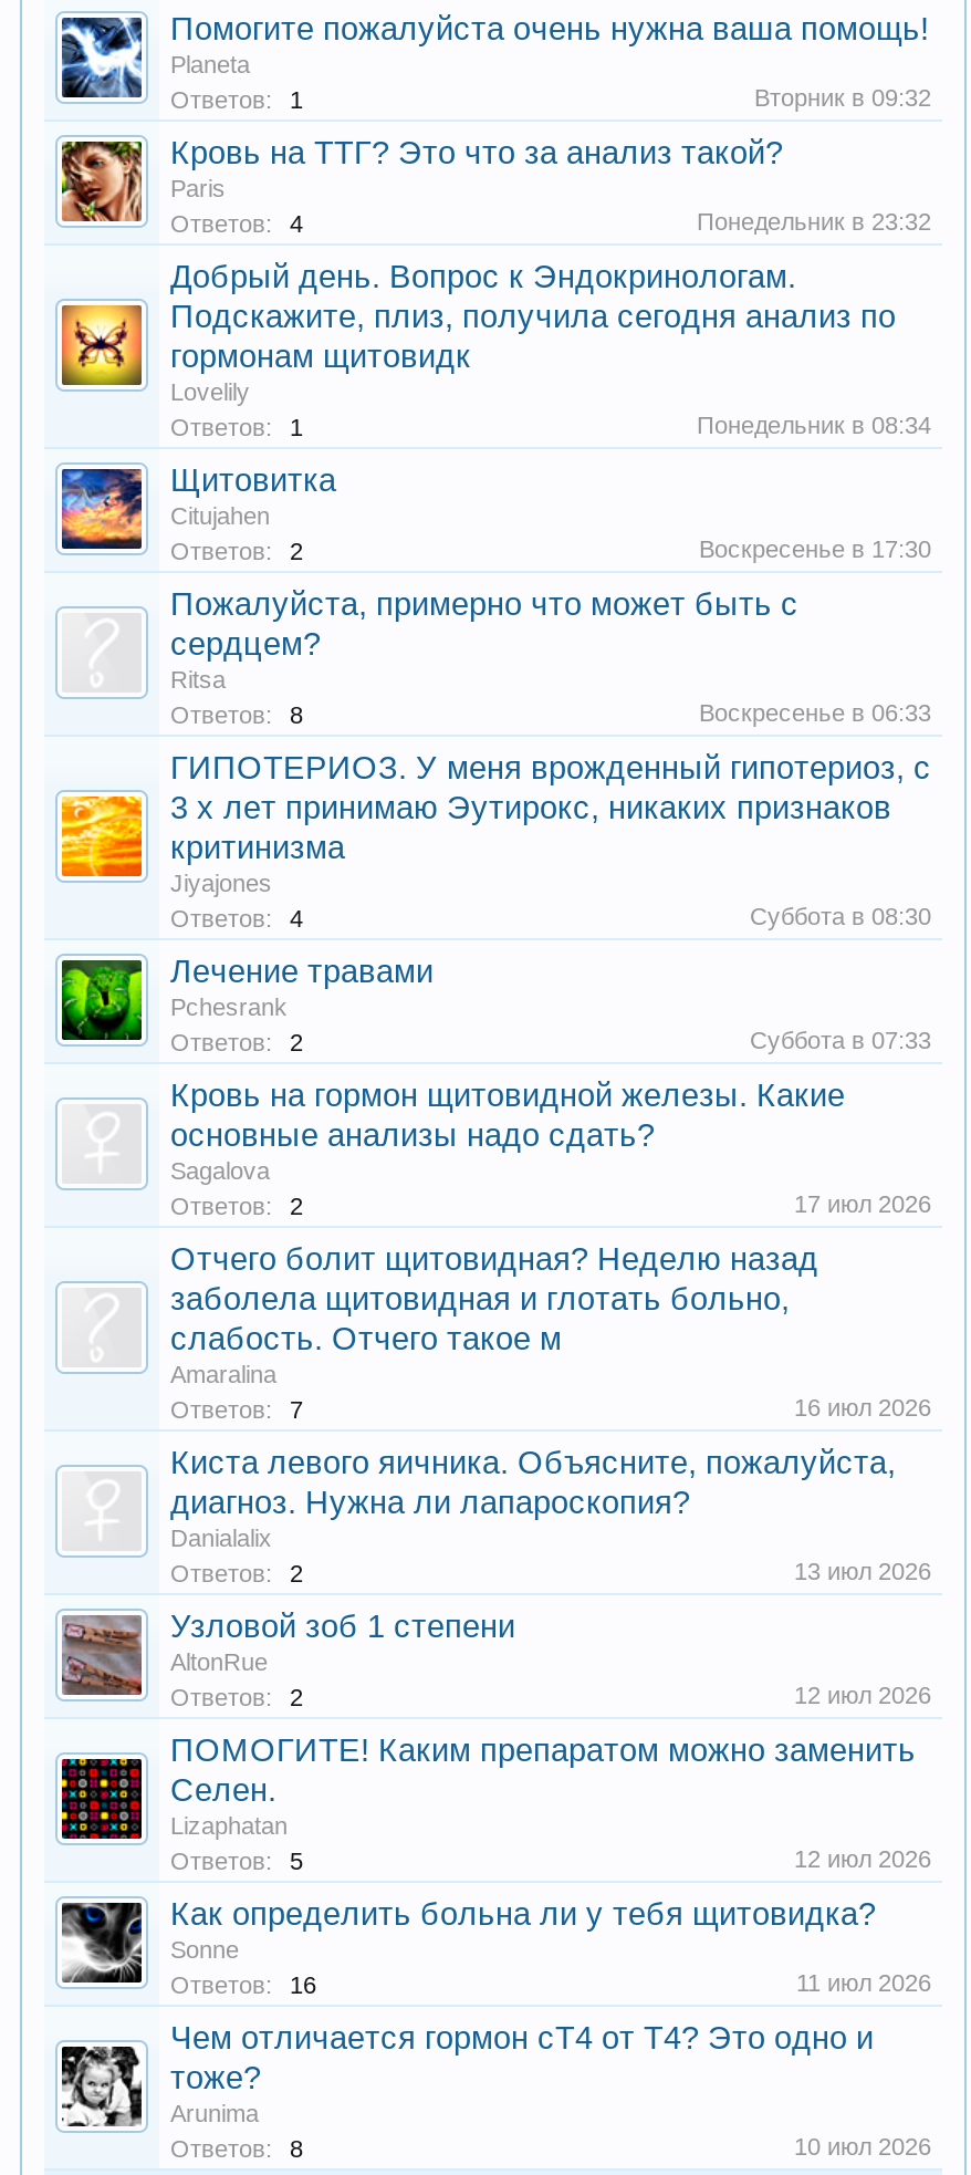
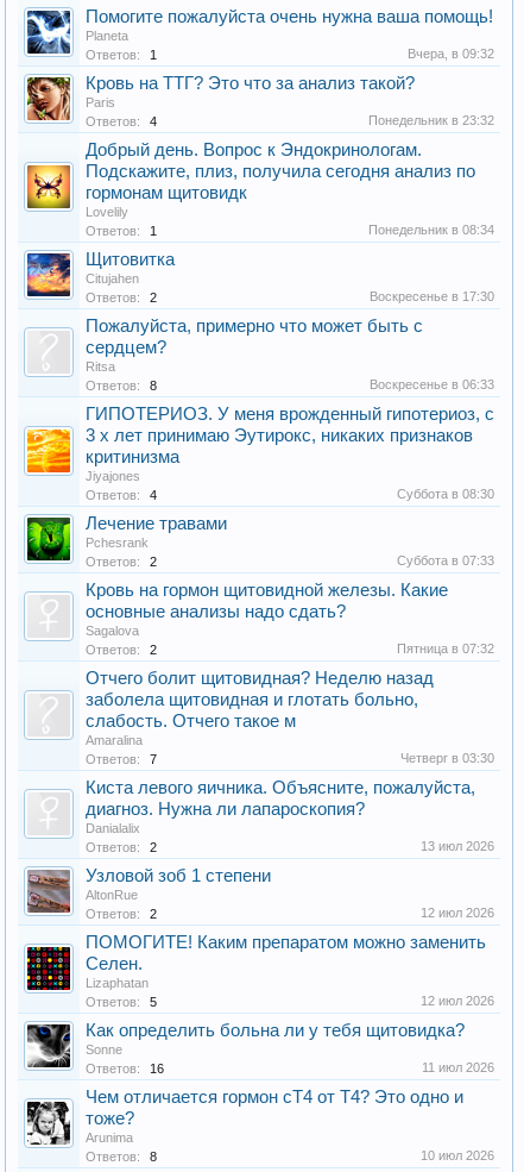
- Вторник в 09:32
+ Вчера, в 09:32

- 17 июл 2026
+ Пятница в 07:32

- 16 июл 2026
+ Четверг в 03:30
